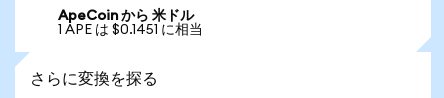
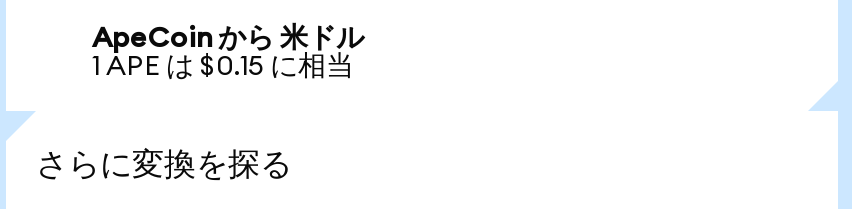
- 1 APE は $0.1451 に相当
+ 1 APE は $0.15 に相当
